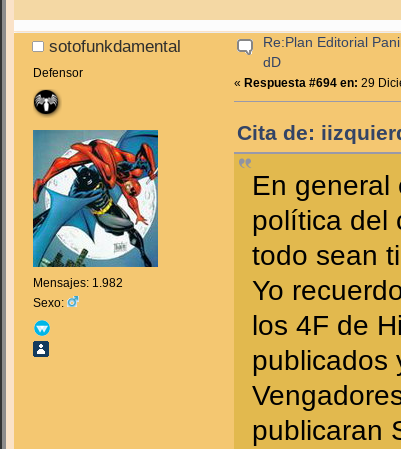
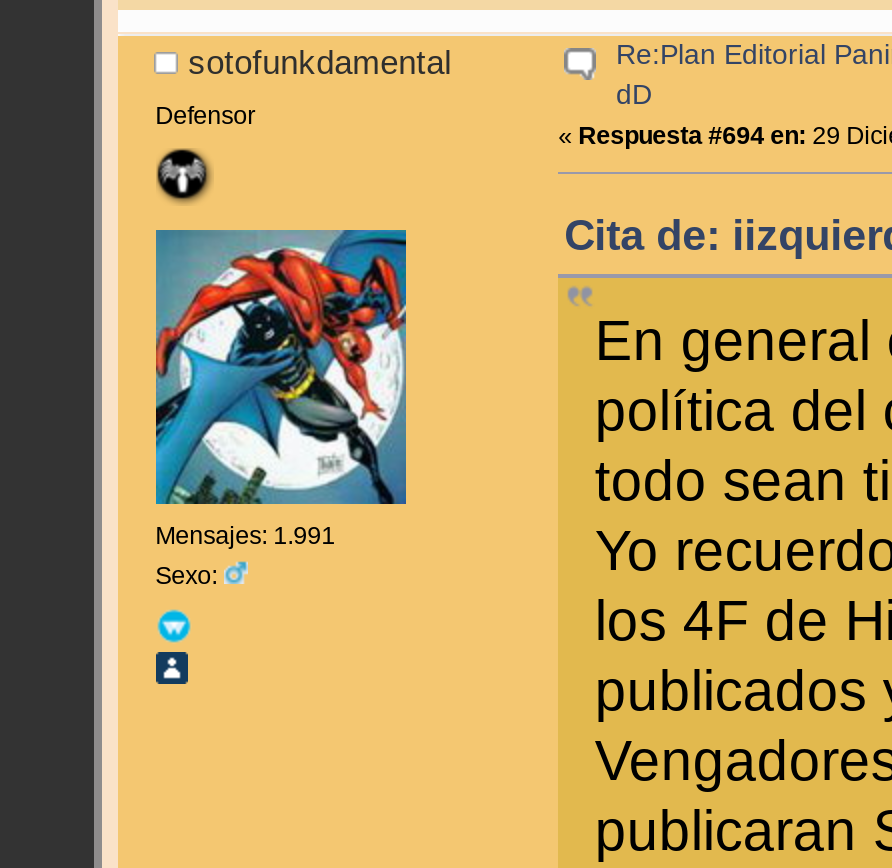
- Mensajes: 1.982
+ Mensajes: 1.991
